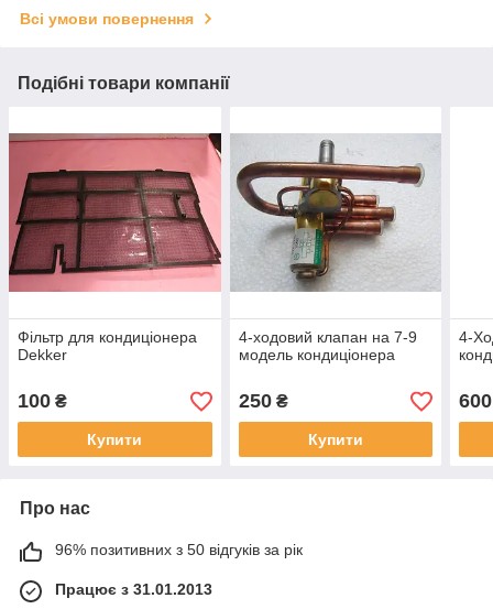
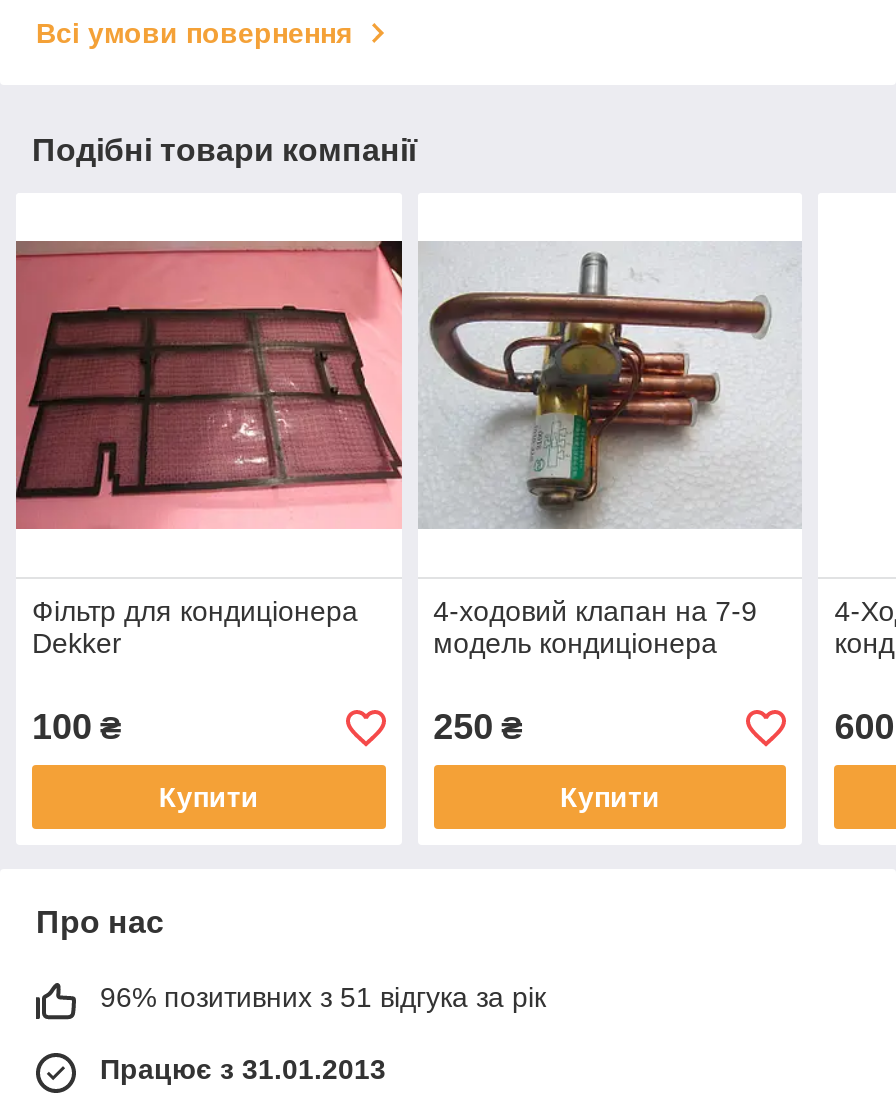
- 96% позитивних з 50 відгуків за рік
+ 96% позитивних з 51 відгука за рік
